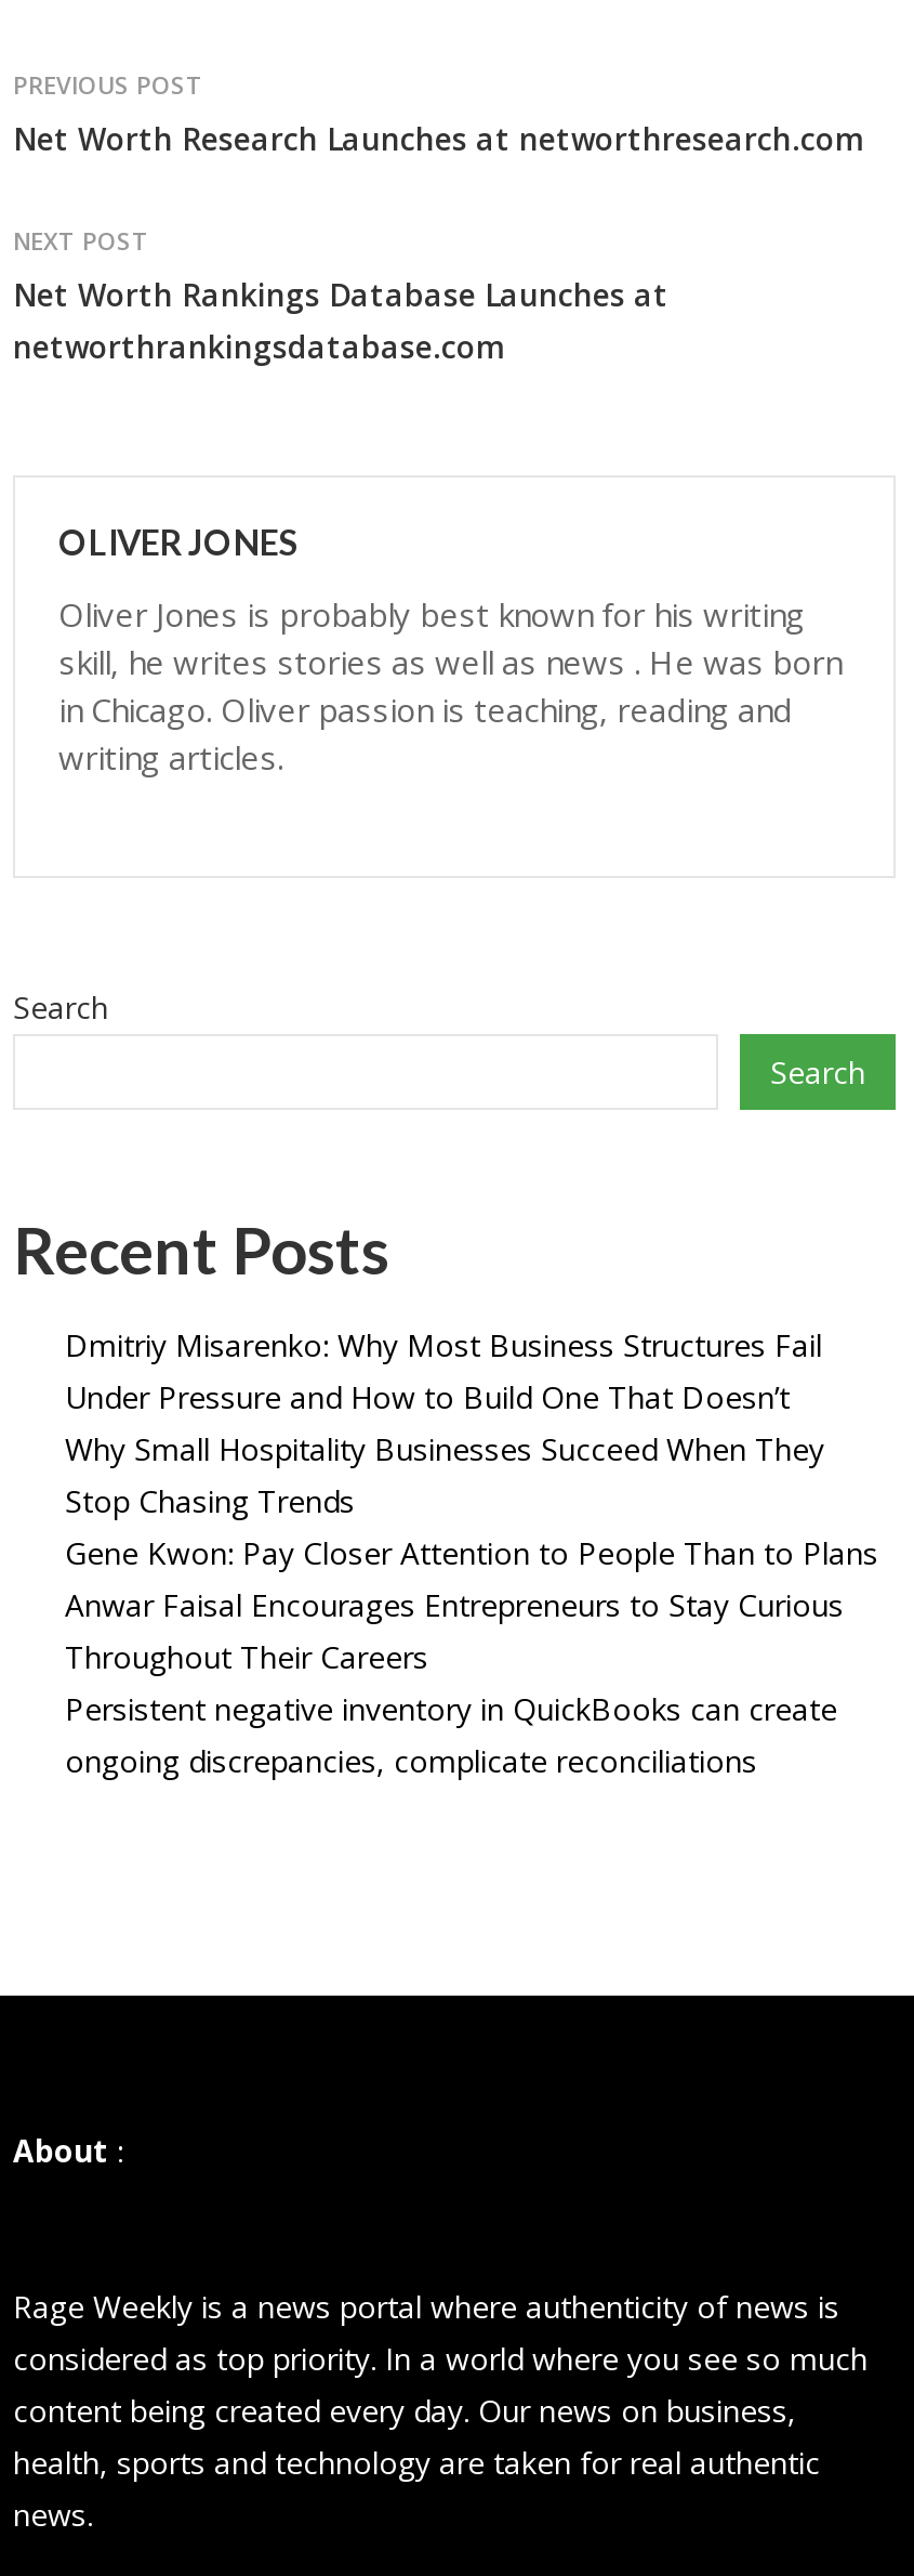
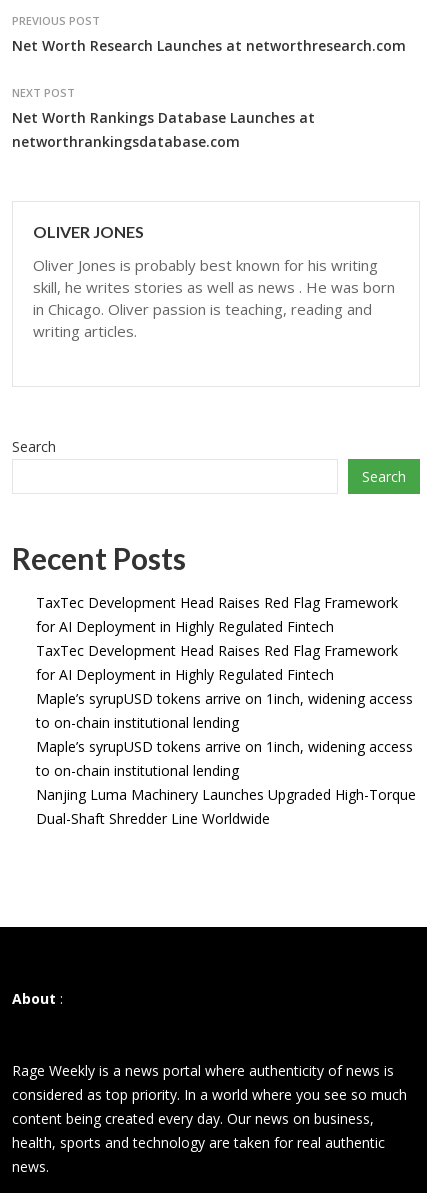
- Dmitriy Misarenko: Why Most Business Structures Fail
- Under Pressure and How to Build One That Doesn’t
- Why Small Hospitality Businesses Succeed When They
- Stop Chasing Trends
- Gene Kwon: Pay Closer Attention to People Than to Plans
- Anwar Faisal Encourages Entrepreneurs to Stay Curious
- Throughout Their Careers
- Persistent negative inventory in QuickBooks can create
- ongoing discrepancies, complicate reconciliations
+ TaxTec Development Head Raises Red Flag Framework
+ for AI Deployment in Highly Regulated Fintech
+ TaxTec Development Head Raises Red Flag Framework
+ for AI Deployment in Highly Regulated Fintech
+ Maple’s syrupUSD tokens arrive on 1inch, widening access
+ to on-chain institutional lending
+ Maple’s syrupUSD tokens arrive on 1inch, widening access
+ to on-chain institutional lending
+ Nanjing Luma Machinery Launches Upgraded High-Torque
+ Dual-Shaft Shredder Line Worldwide
